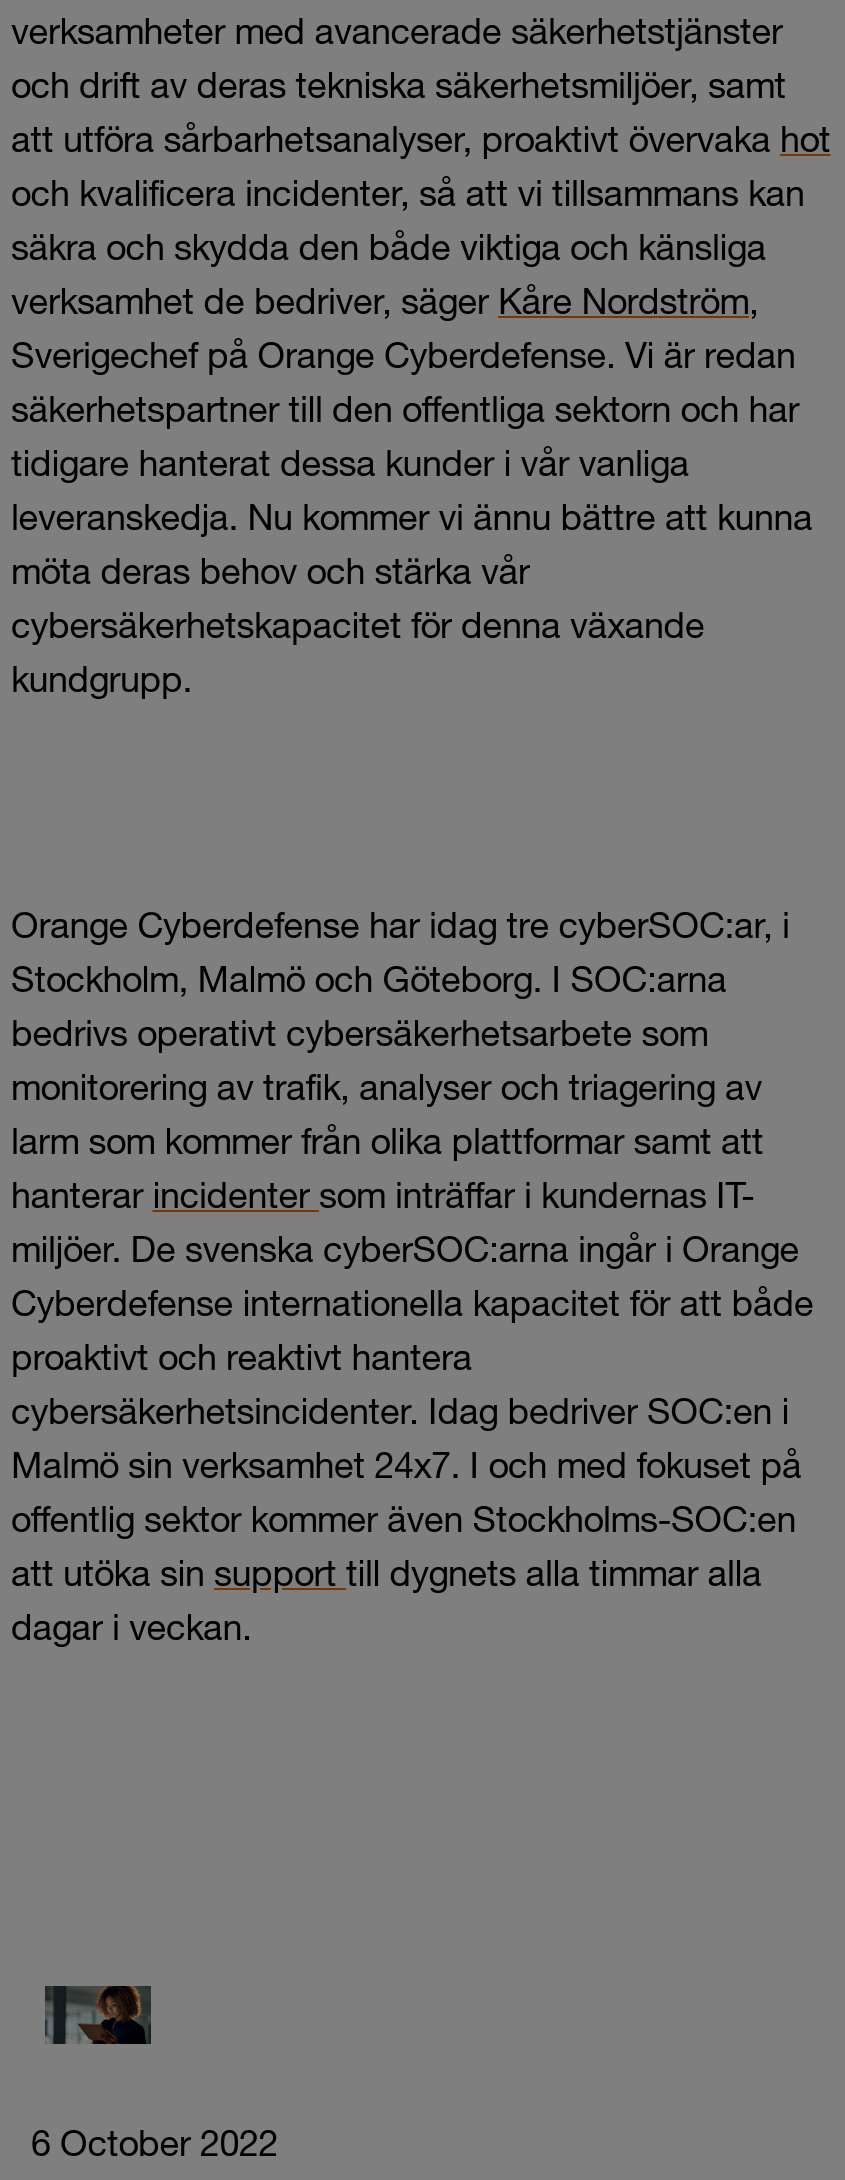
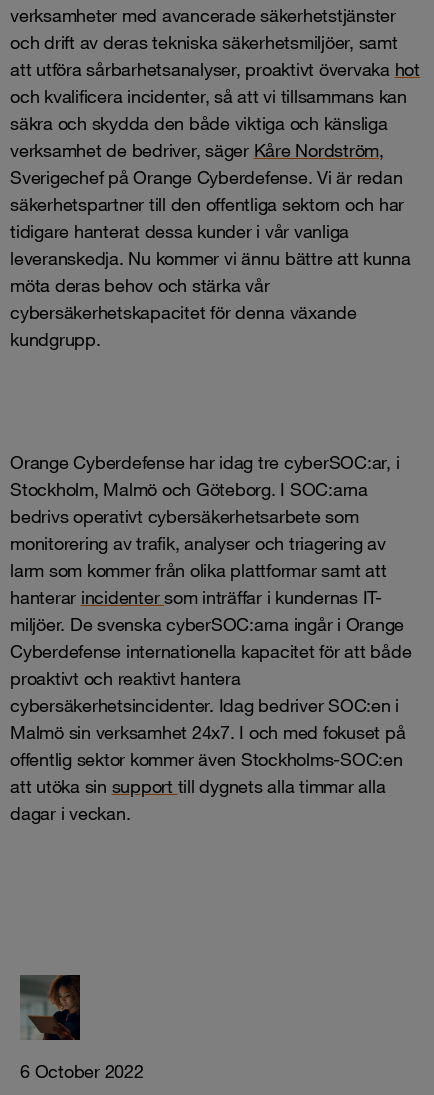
- [image]
+ [image]
